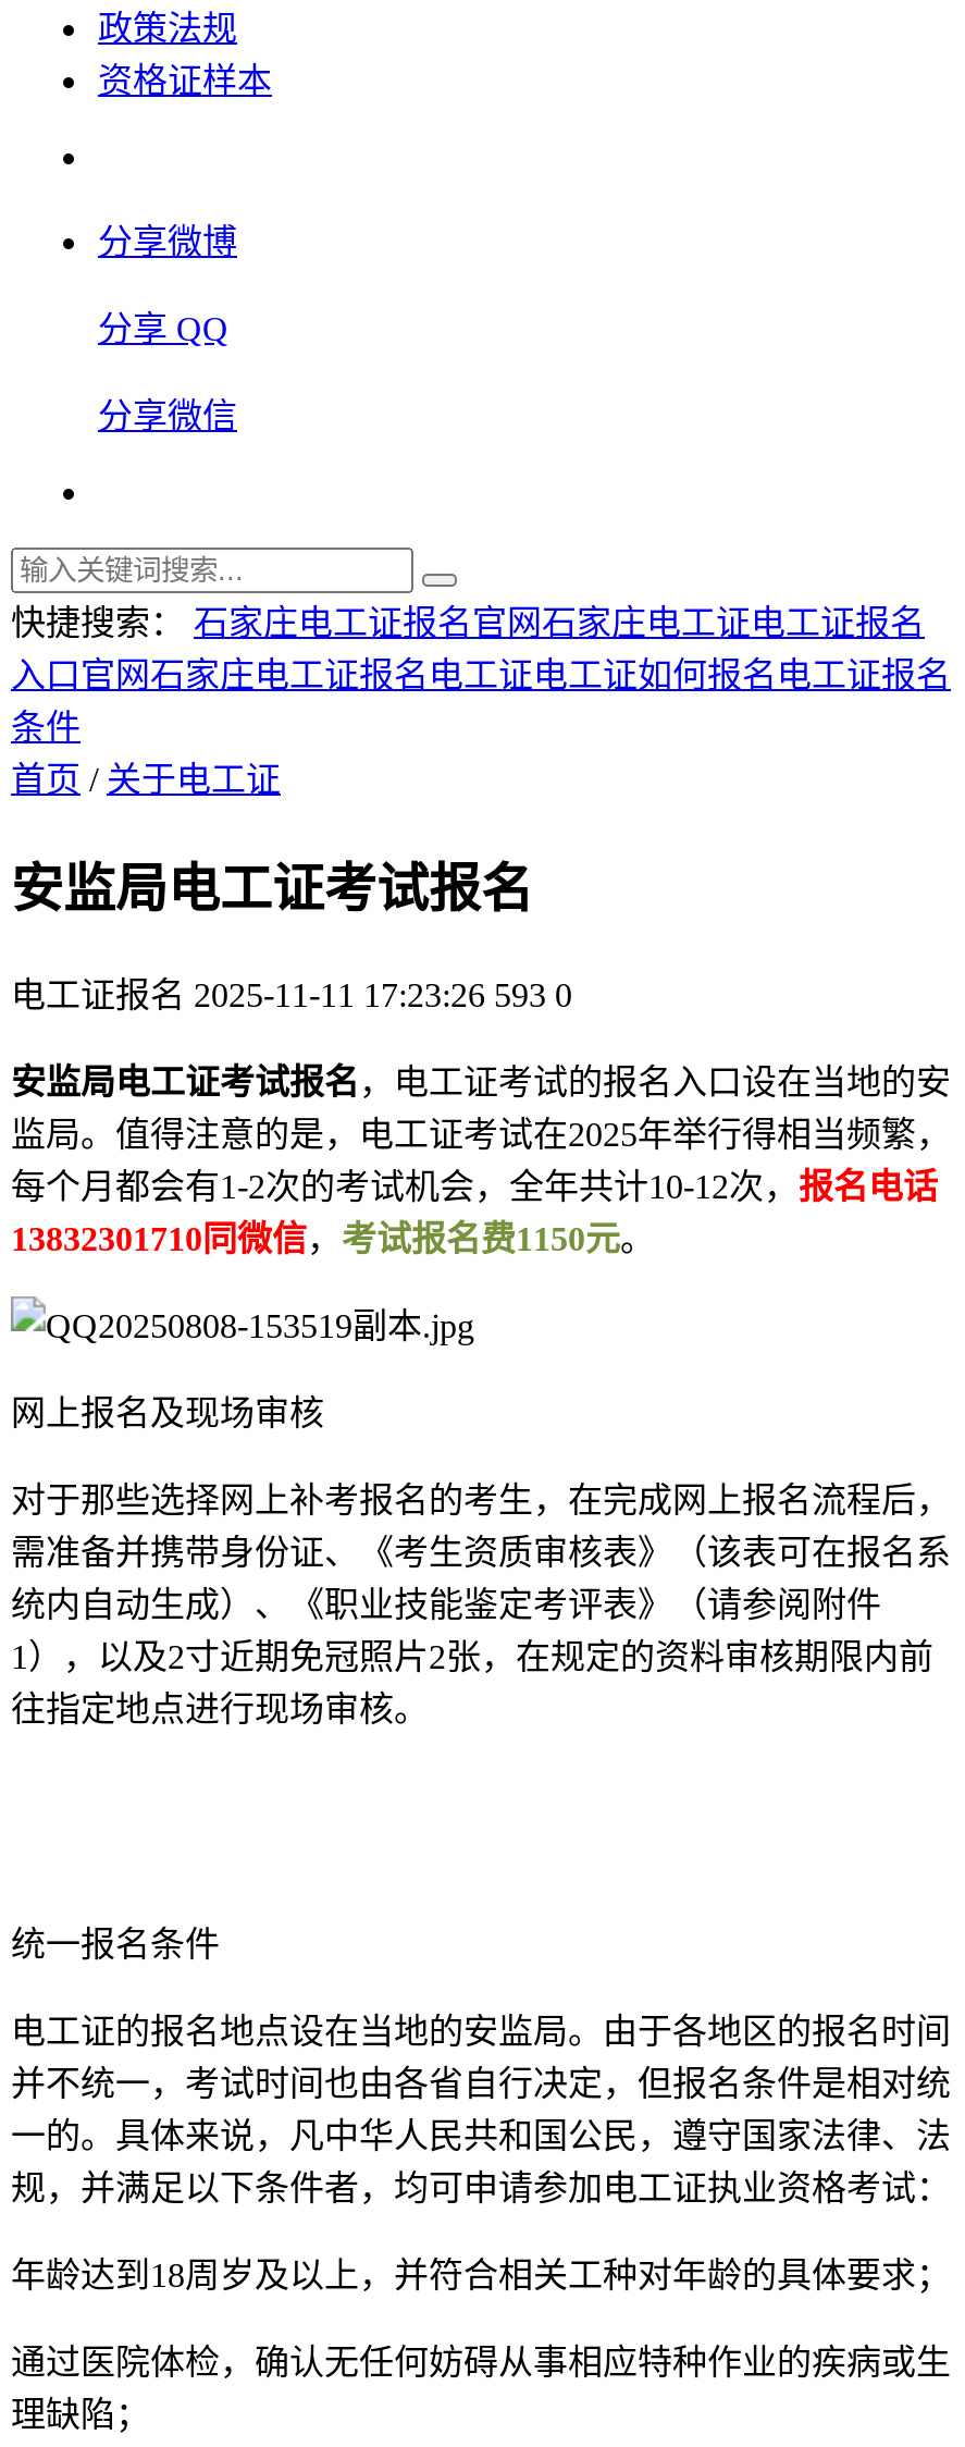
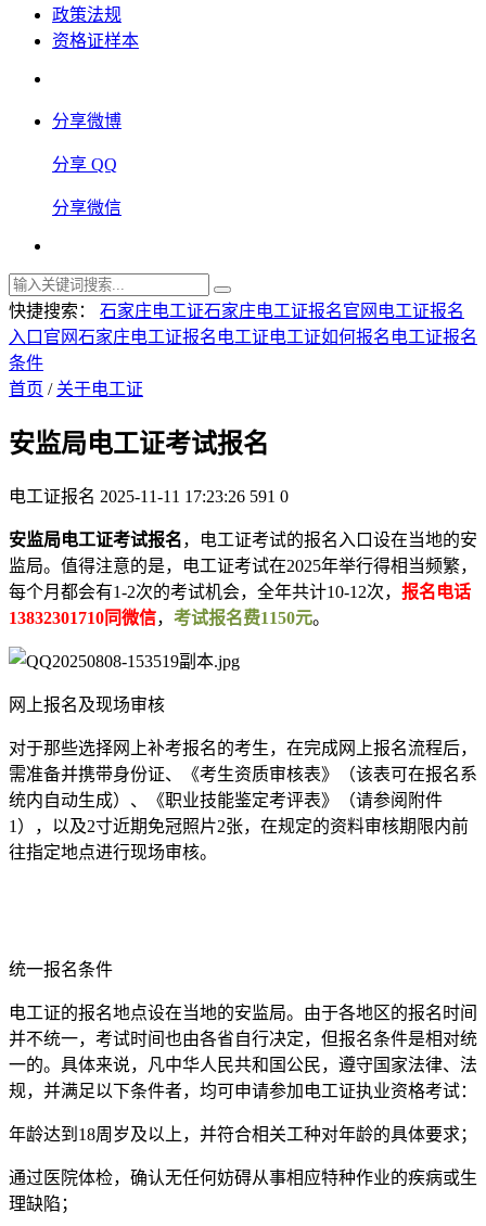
- 快捷搜索： 石家庄电工证报名官网石家庄电工证电工证报名
+ 快捷搜索： 石家庄电工证石家庄电工证报名官网电工证报名

- 电工证报名 2025-11-11 17:23:26 593 0
+ 电工证报名 2025-11-11 17:23:26 591 0
